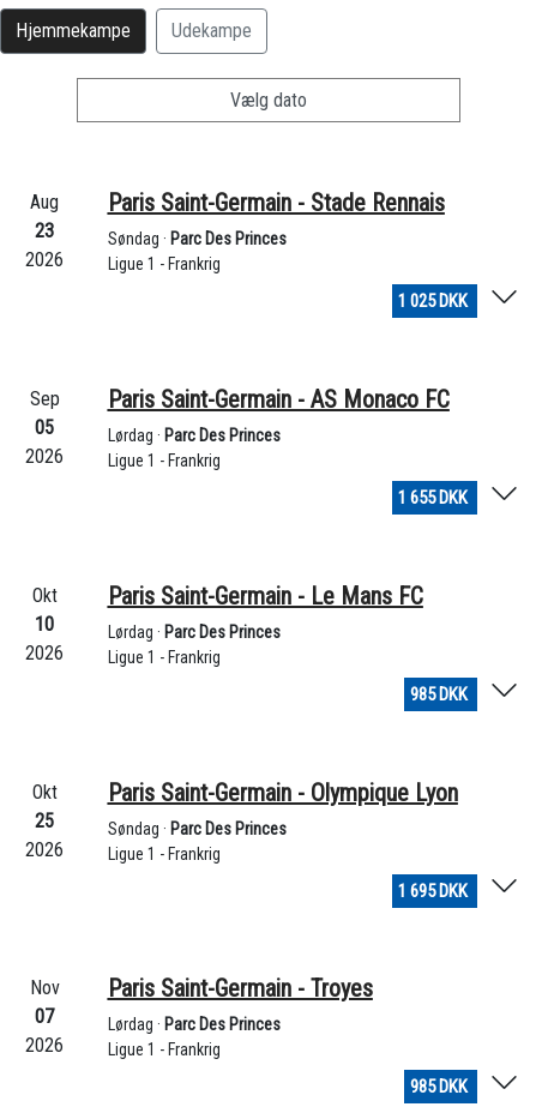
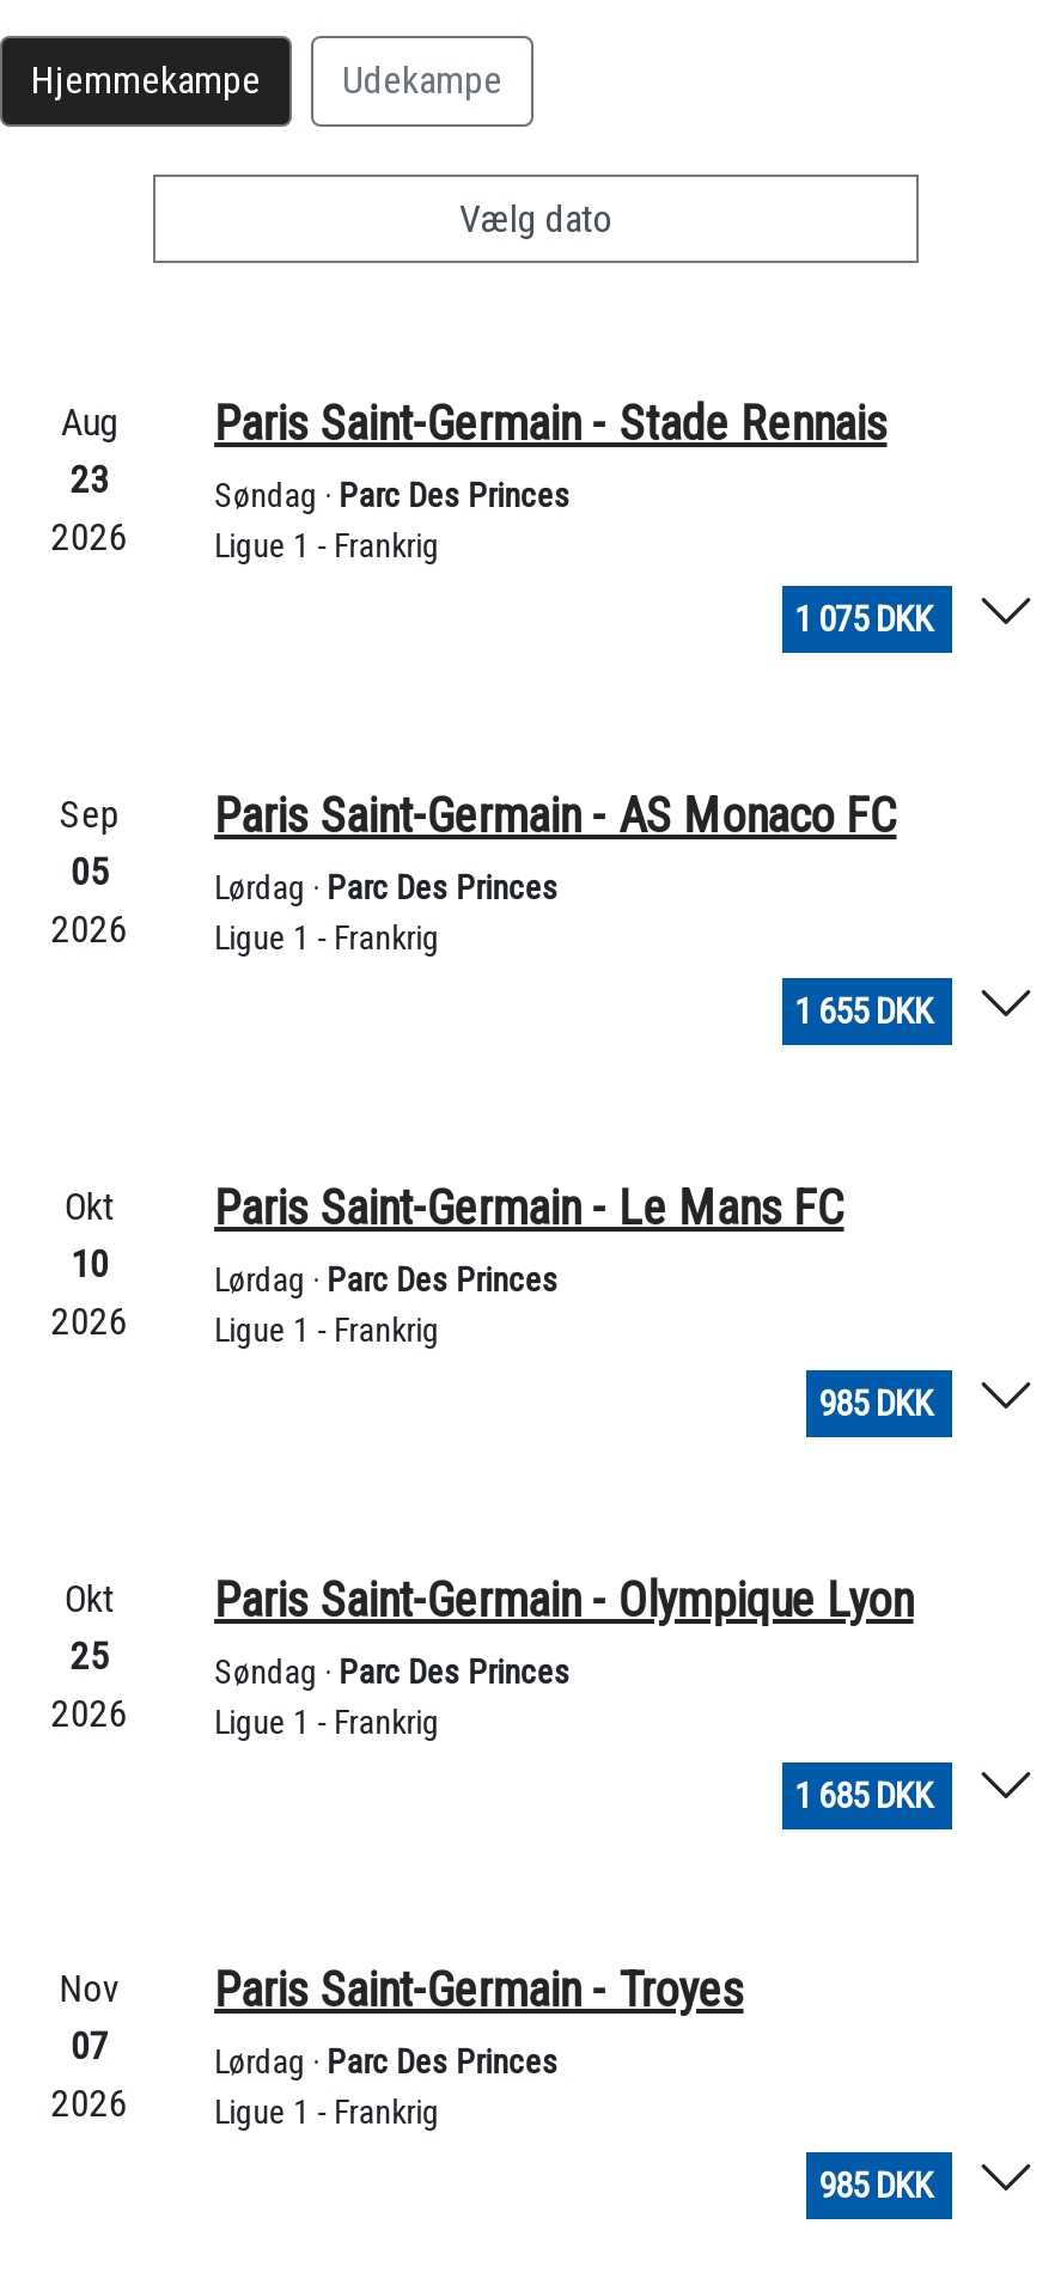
- 1 025 DKK
+ 1 075 DKK

- 1 695 DKK
+ 1 685 DKK
